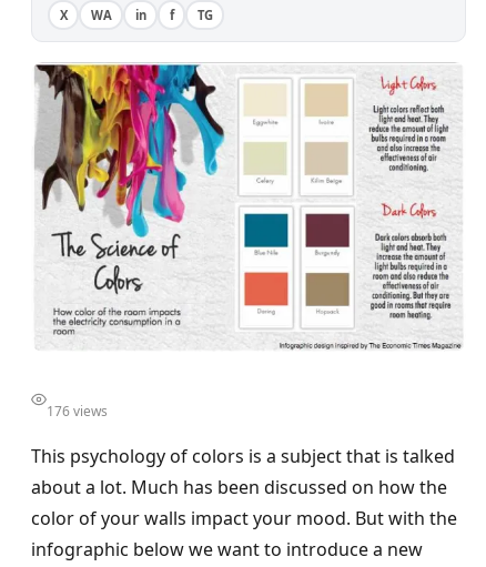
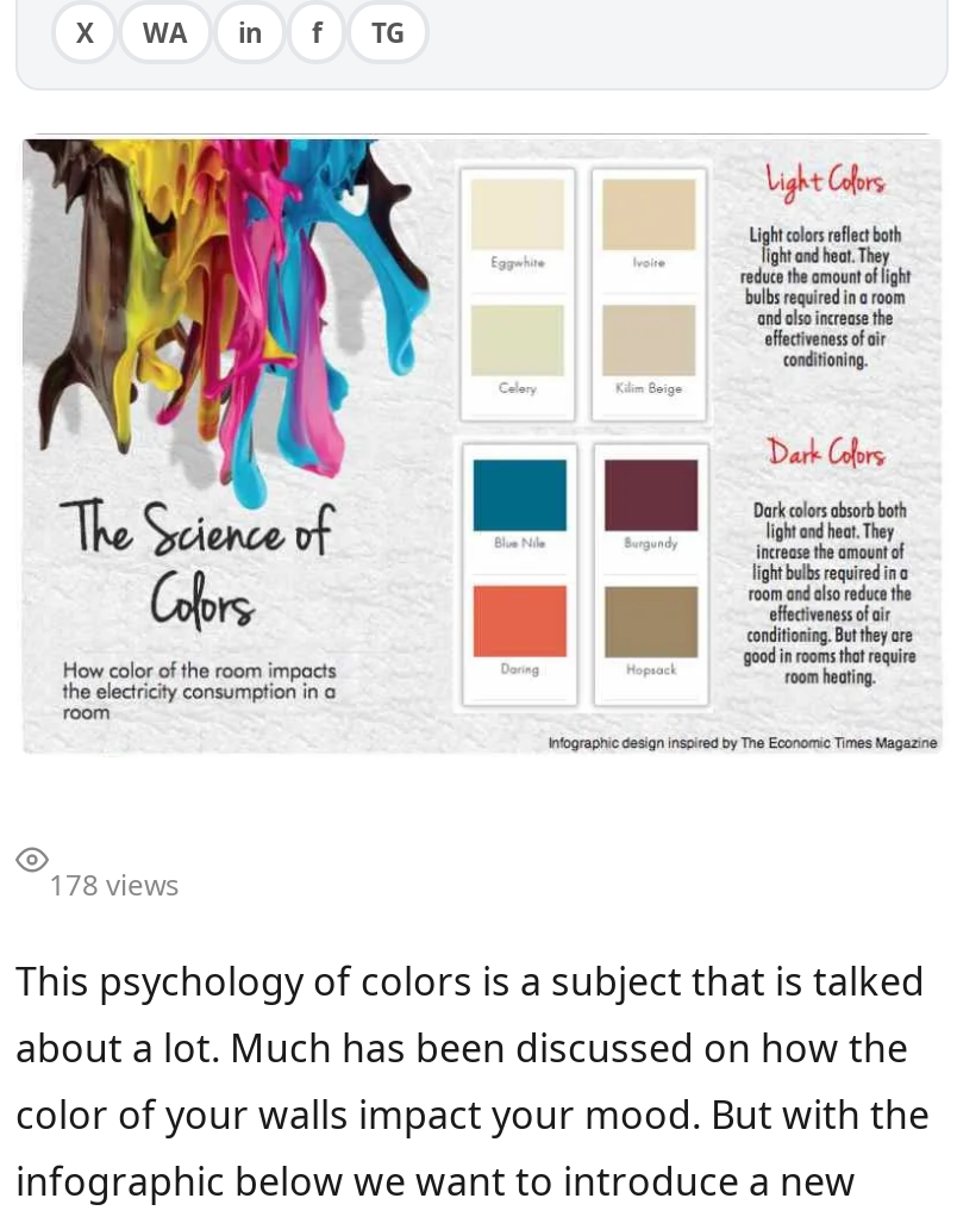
- 176 views
+ 178 views
